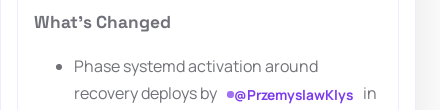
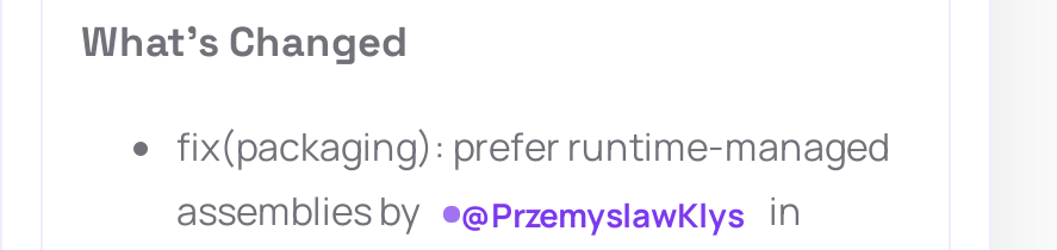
- Phase systemd activation around
- recovery deploys by
+ fix(packaging): prefer runtime-managed
+ assemblies by
